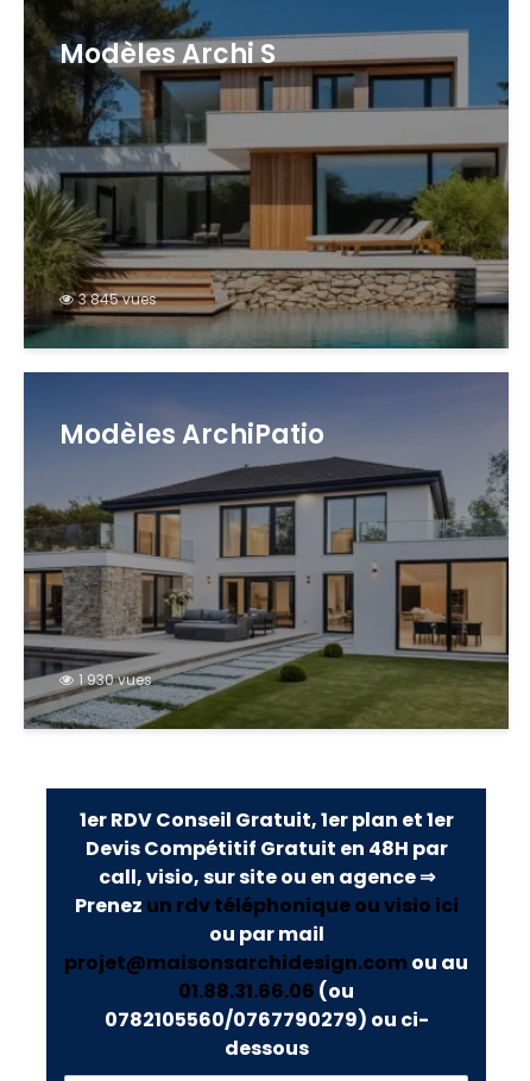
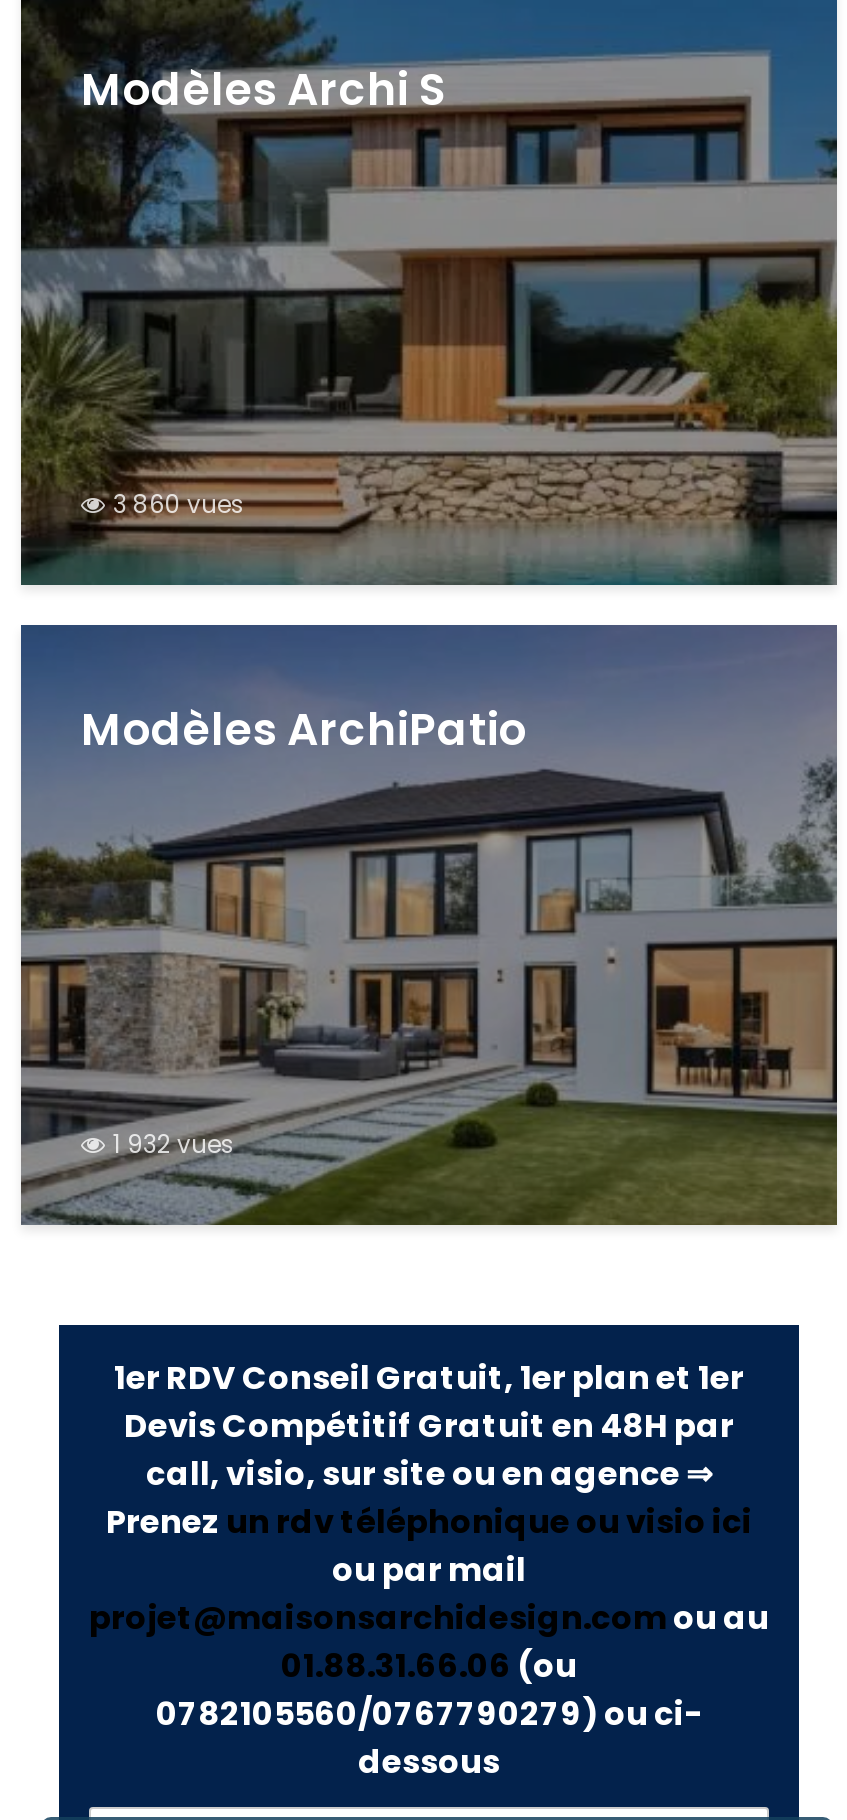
- 3 845 vues
+ 3 860 vues

- 1 930 vues
+ 1 932 vues
